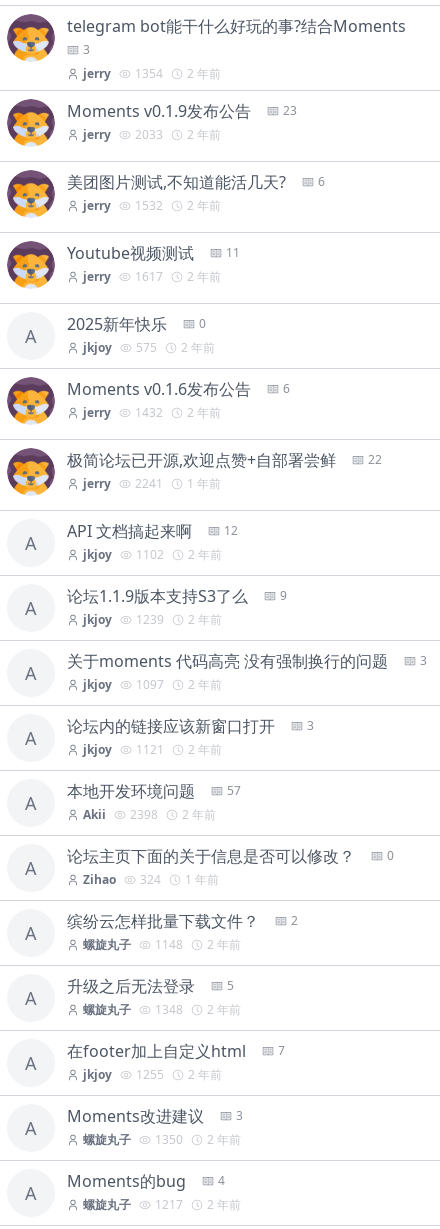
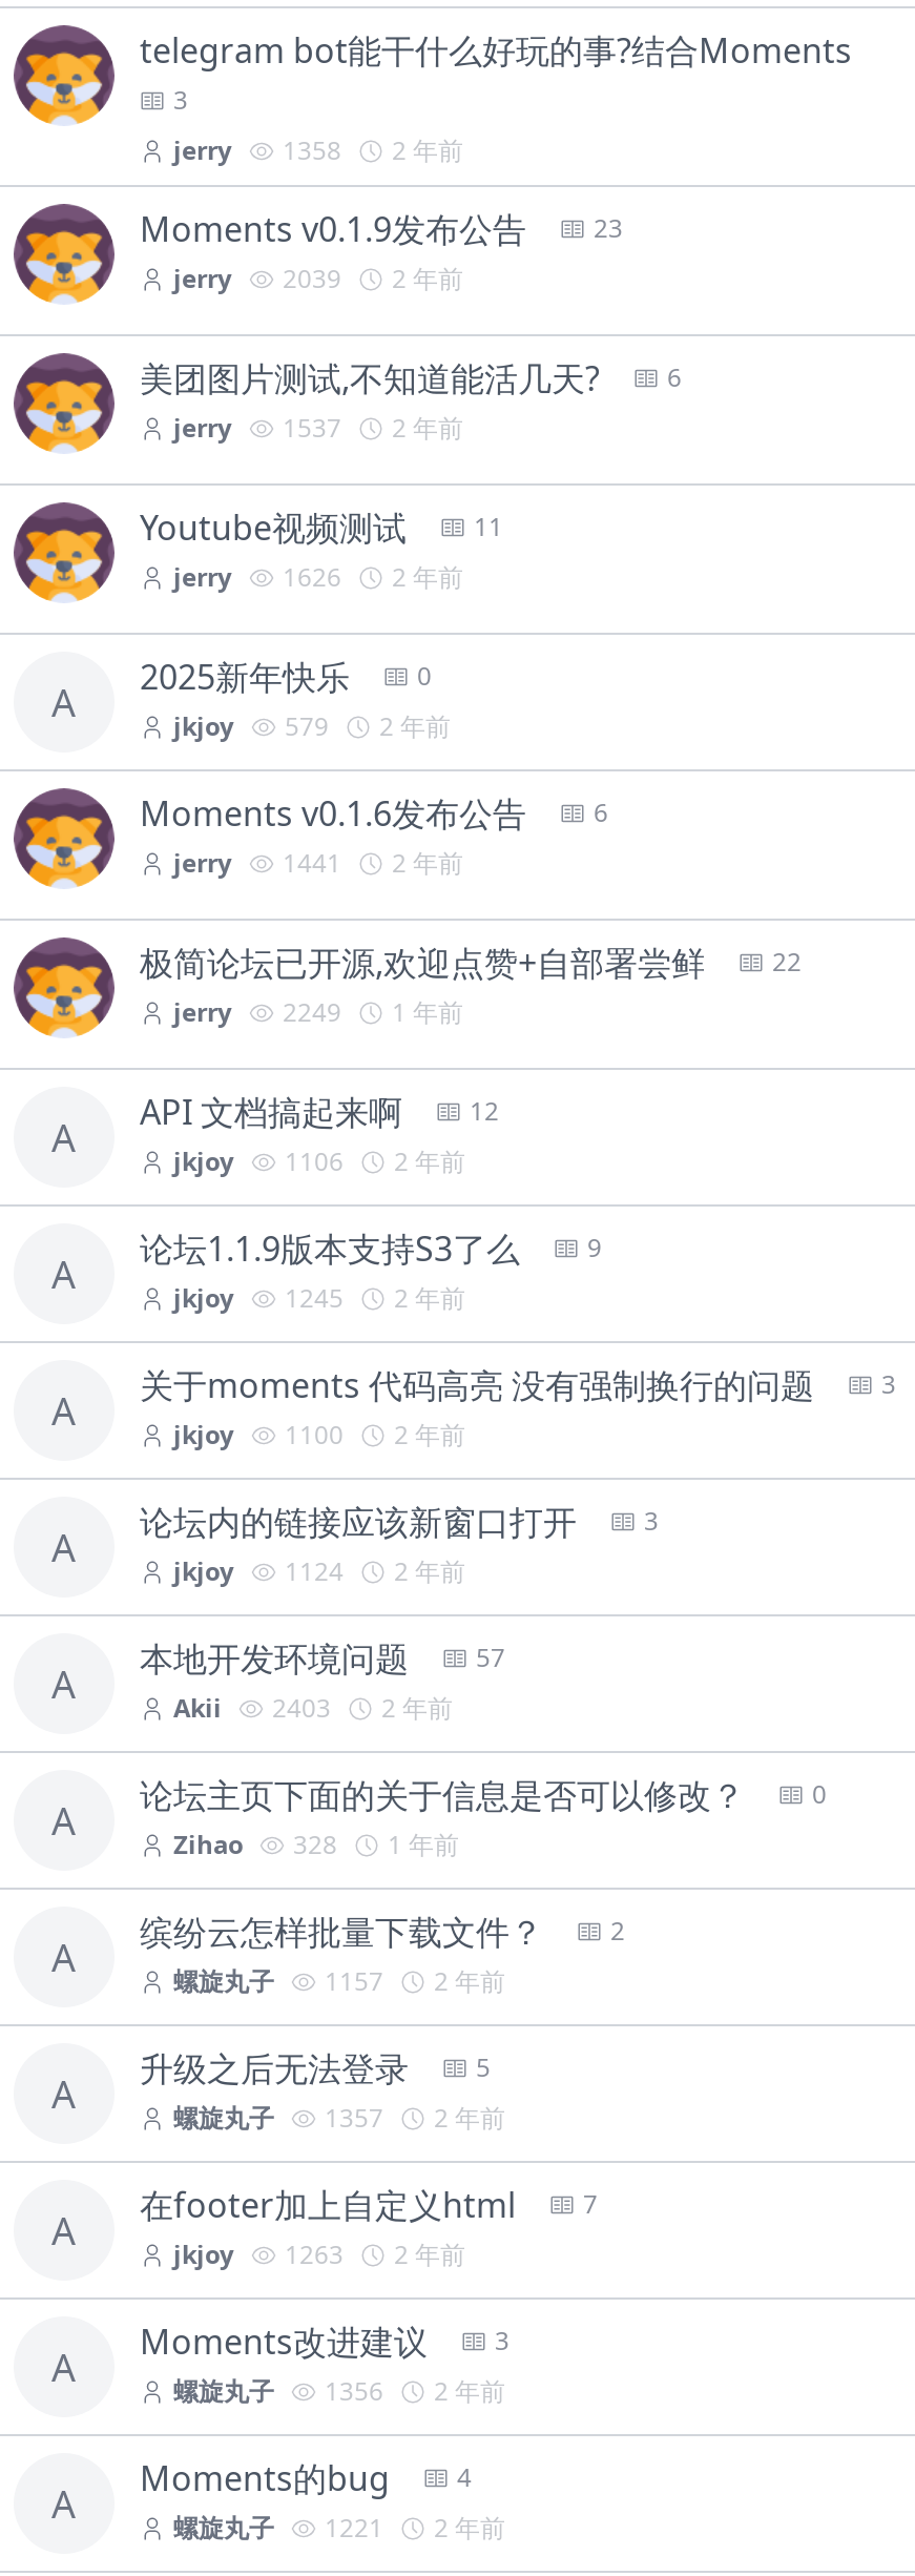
- jerry 1354 2 年前
+ jerry 1358 2 年前

- jerry 2033 2 年前
+ jerry 2039 2 年前

- jerry 1532 2 年前
+ jerry 1537 2 年前

- jerry 1617 2 年前
+ jerry 1626 2 年前

- jkjoy 575 2 年前
+ jkjoy 579 2 年前

- jerry 1432 2 年前
+ jerry 1441 2 年前

- jerry 2241 1 年前
+ jerry 2249 1 年前

- jkjoy 1102 2 年前
+ jkjoy 1106 2 年前

- jkjoy 1239 2 年前
+ jkjoy 1245 2 年前

- jkjoy 1097 2 年前
+ jkjoy 1100 2 年前

- jkjoy 1121 2 年前
+ jkjoy 1124 2 年前

- Akii 2398 2 年前
+ Akii 2403 2 年前

- Zihao 324 1 年前
+ Zihao 328 1 年前

- 螺旋丸子 1148 2 年前
+ 螺旋丸子 1157 2 年前

- 螺旋丸子 1348 2 年前
+ 螺旋丸子 1357 2 年前

- jkjoy 1255 2 年前
+ jkjoy 1263 2 年前

- 螺旋丸子 1350 2 年前
+ 螺旋丸子 1356 2 年前

- 螺旋丸子 1217 2 年前
+ 螺旋丸子 1221 2 年前
